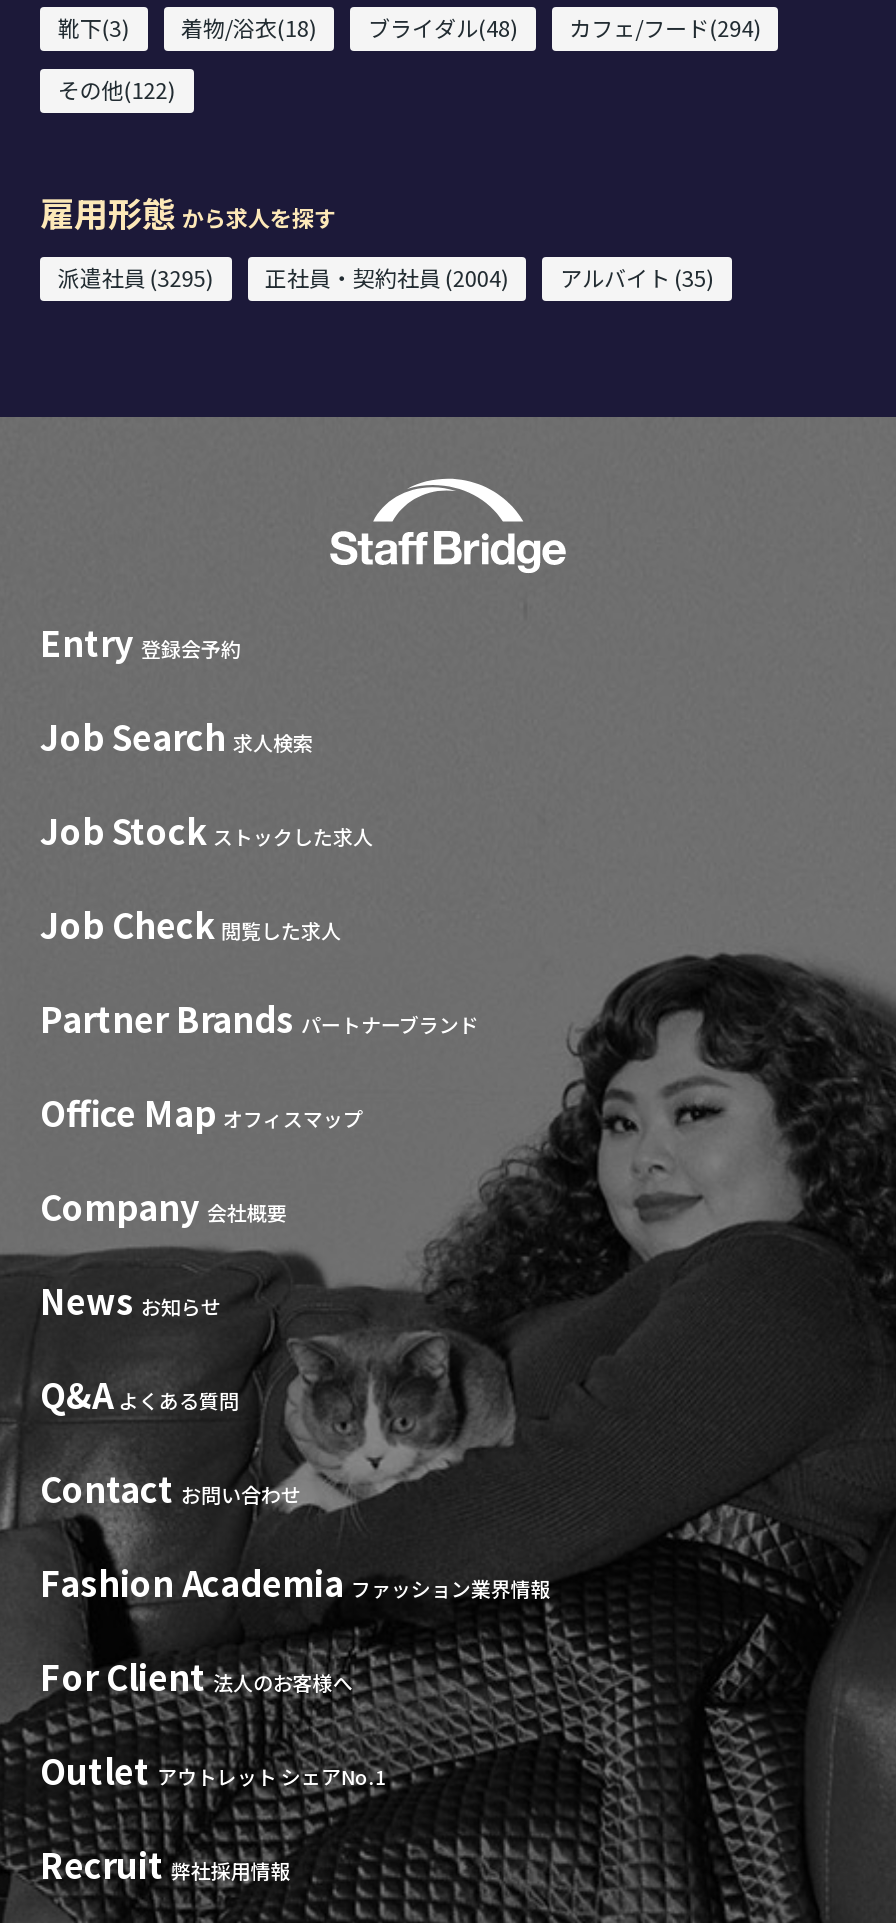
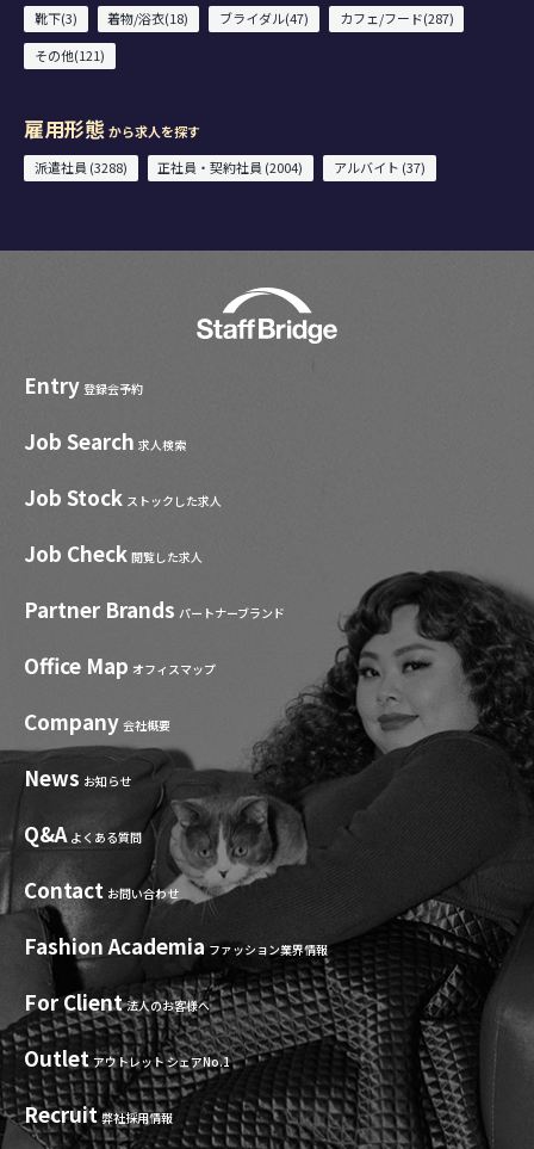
- ブライダル(48)
+ ブライダル(47)

- カフェ/フード(294)
+ カフェ/フード(287)

- その他(122)
+ その他(121)

- 派遣社員 (3295)
+ 派遣社員 (3288)

- アルバイト (35)
+ アルバイト (37)
